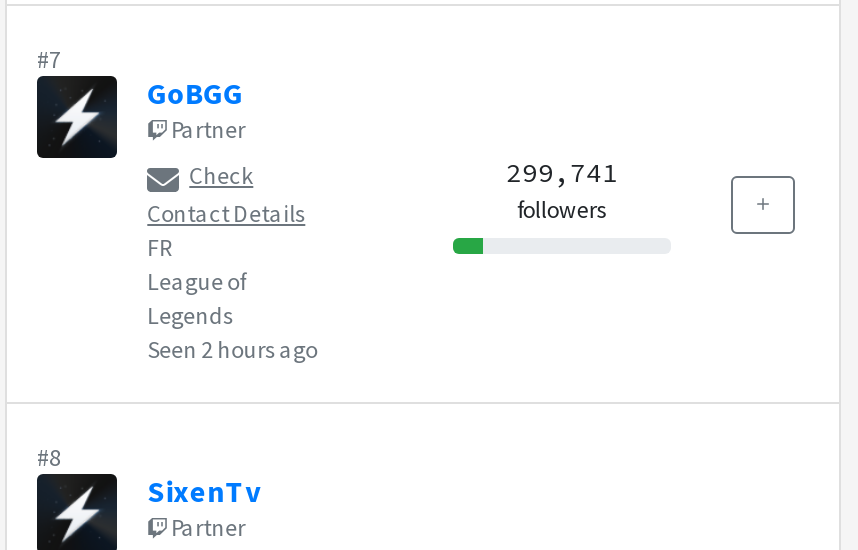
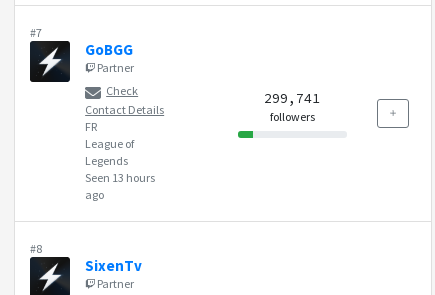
- Seen 2 hours ago
+ Seen 13 hours
+ ago
